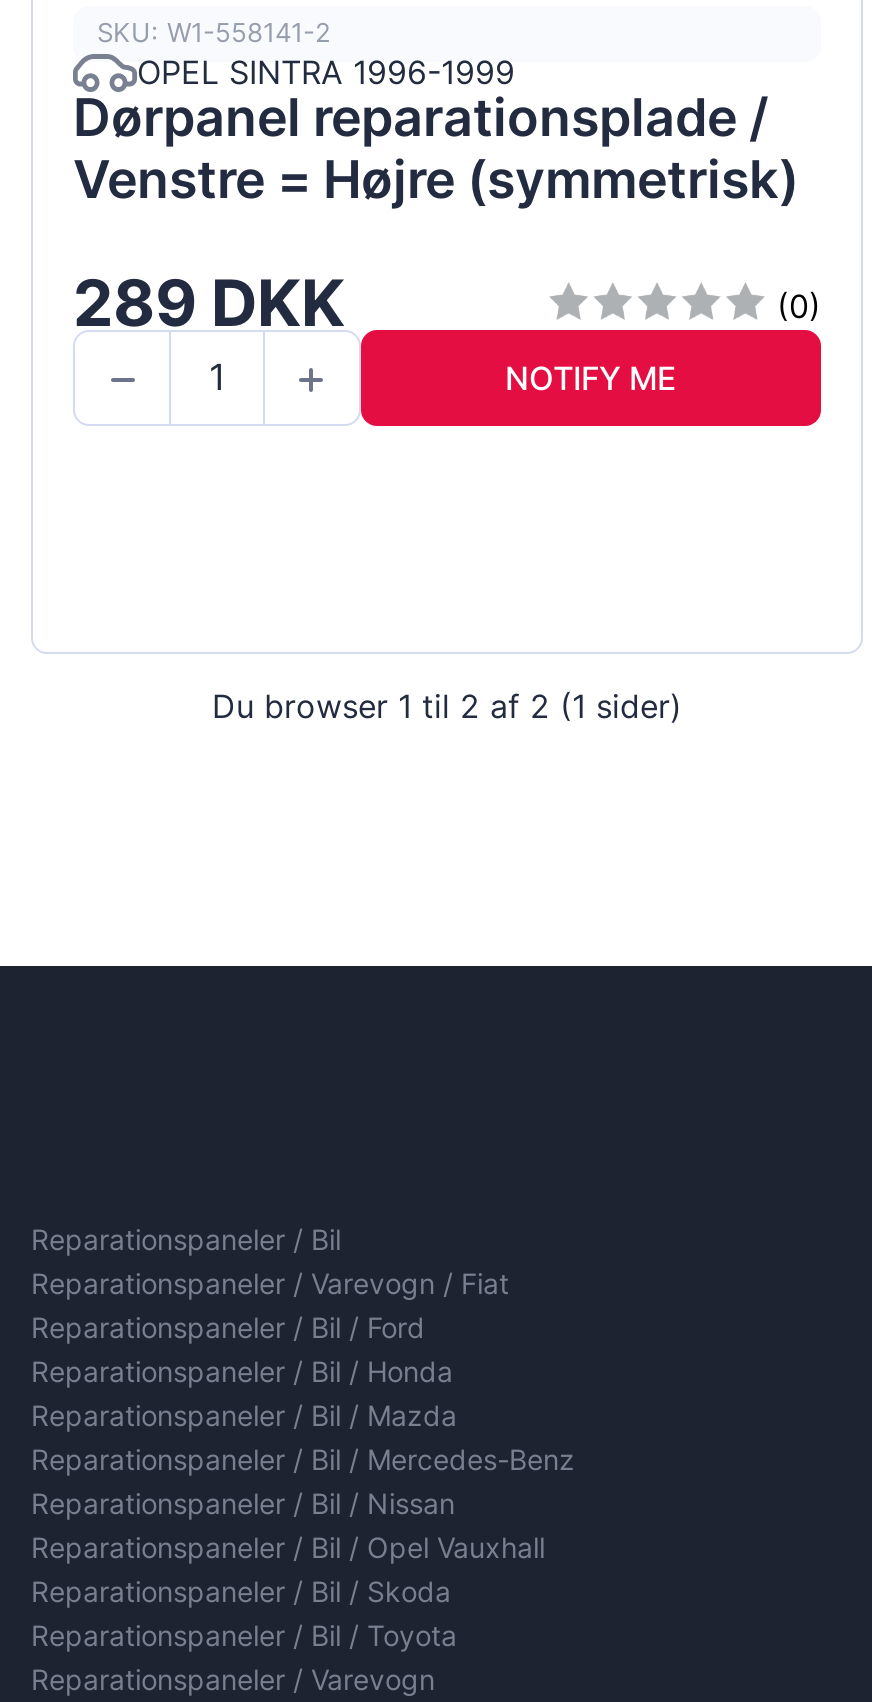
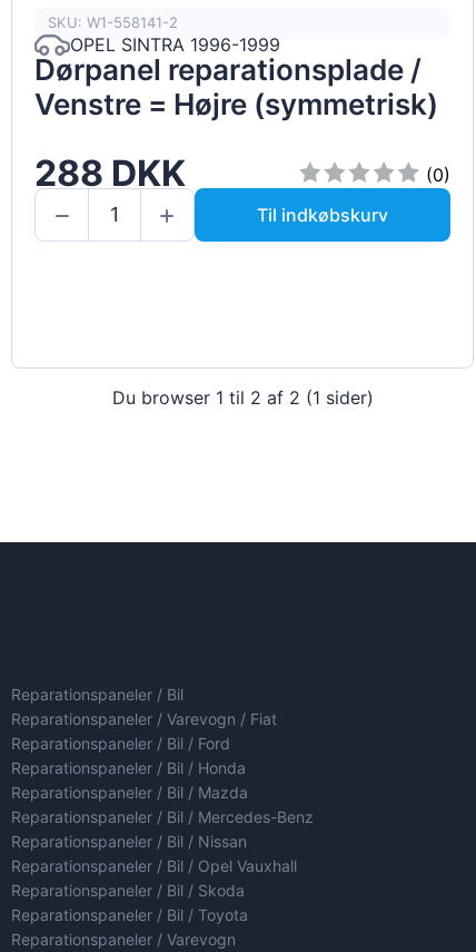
- 289 DKK
+ 288 DKK

- NOTIFY ME
+ Til indkøbskurv
